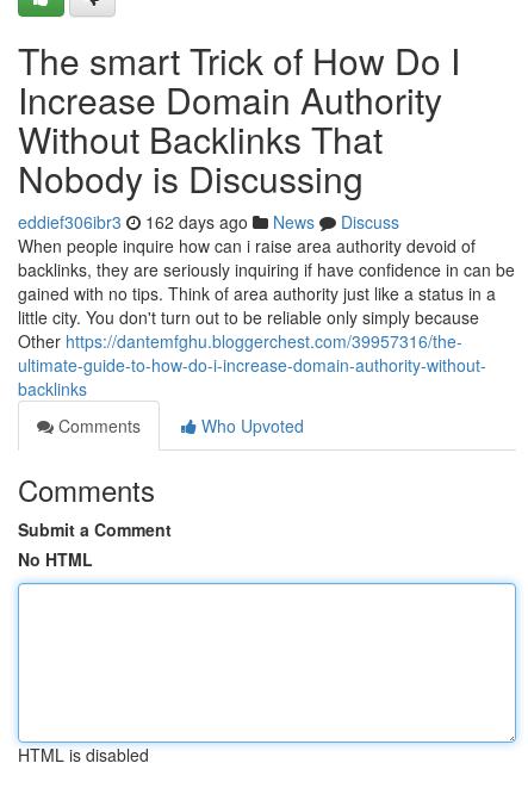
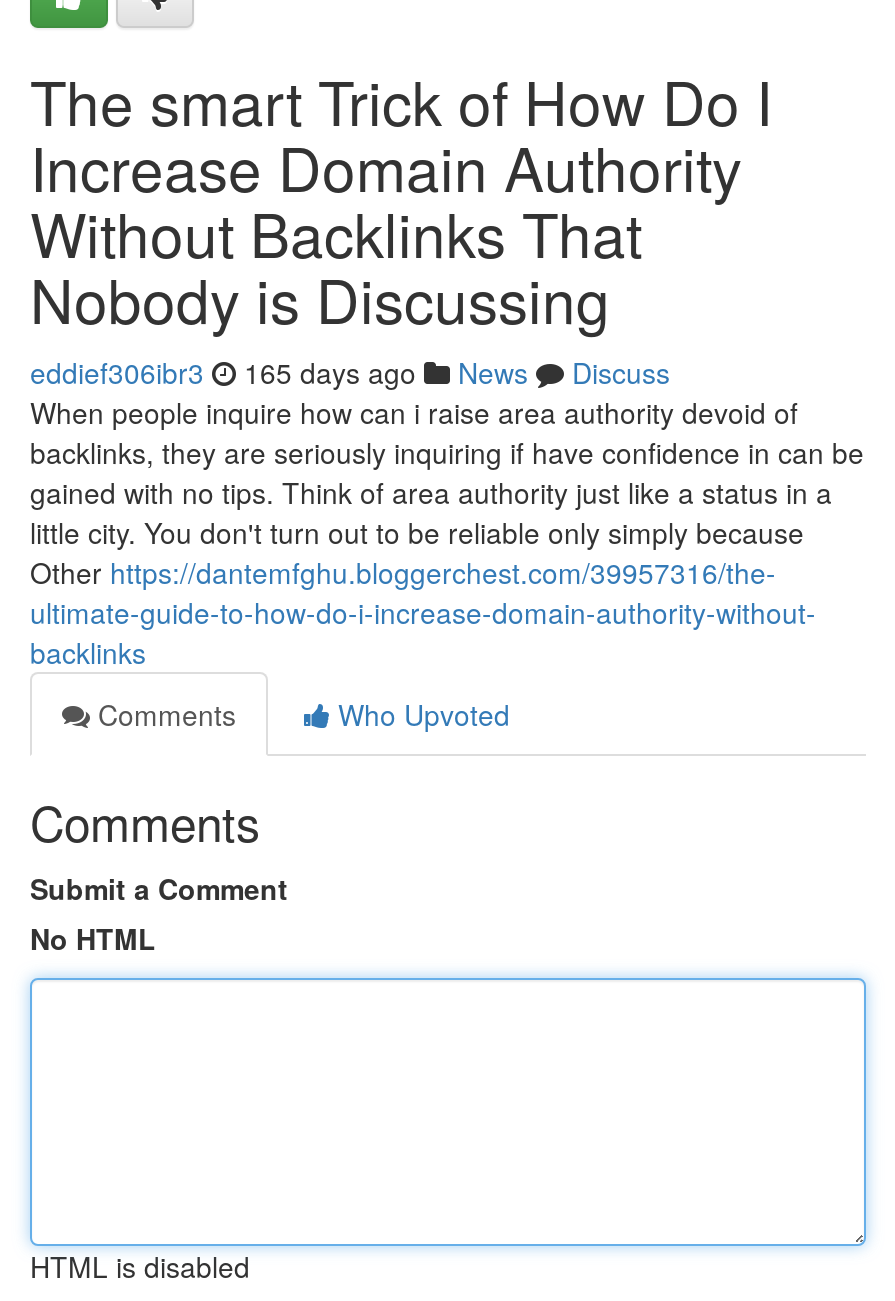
- eddief306ibr3 162 days ago News Discuss
+ eddief306ibr3 165 days ago News Discuss
